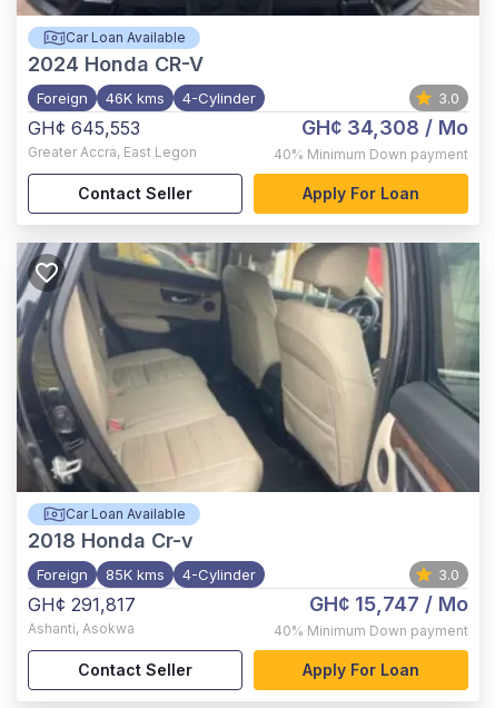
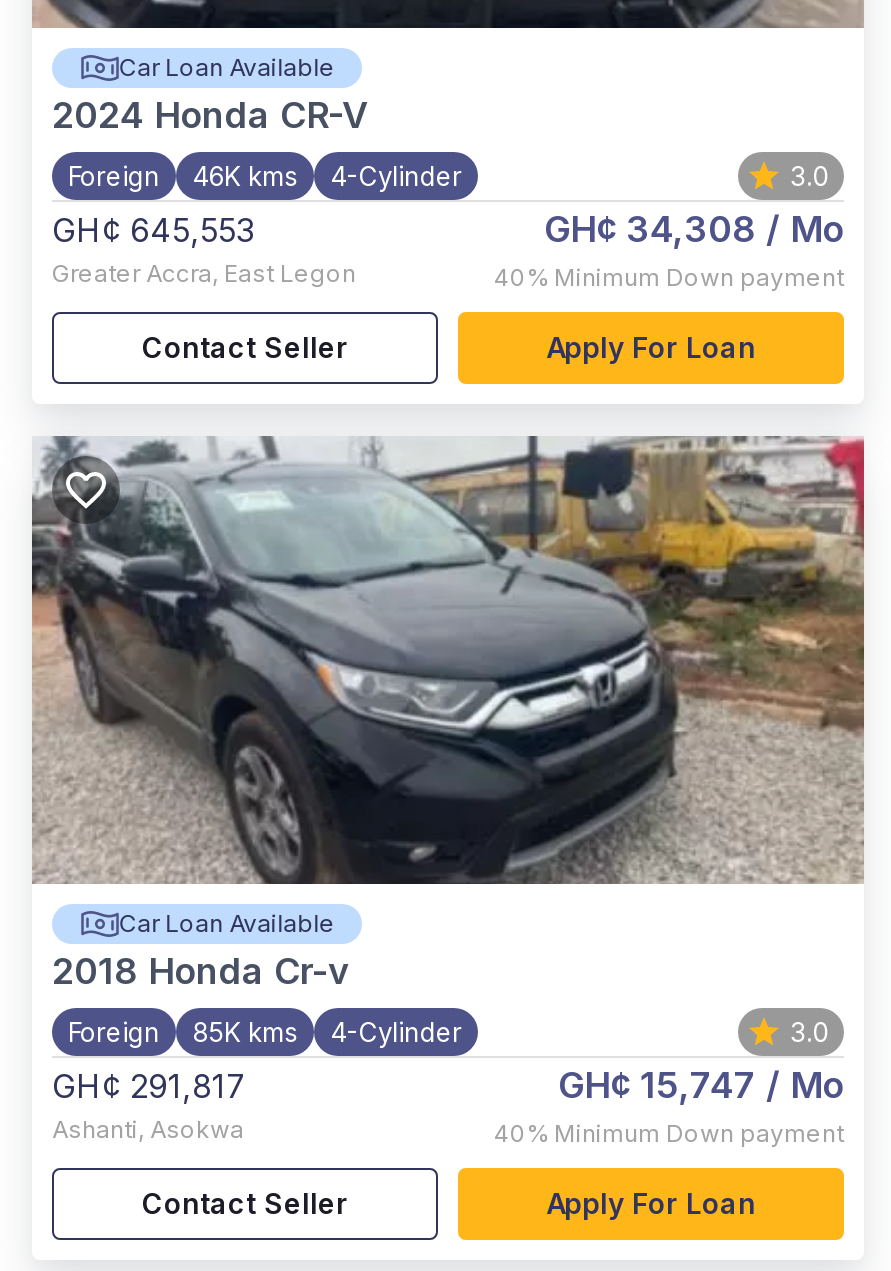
- [image]
+ [image]
